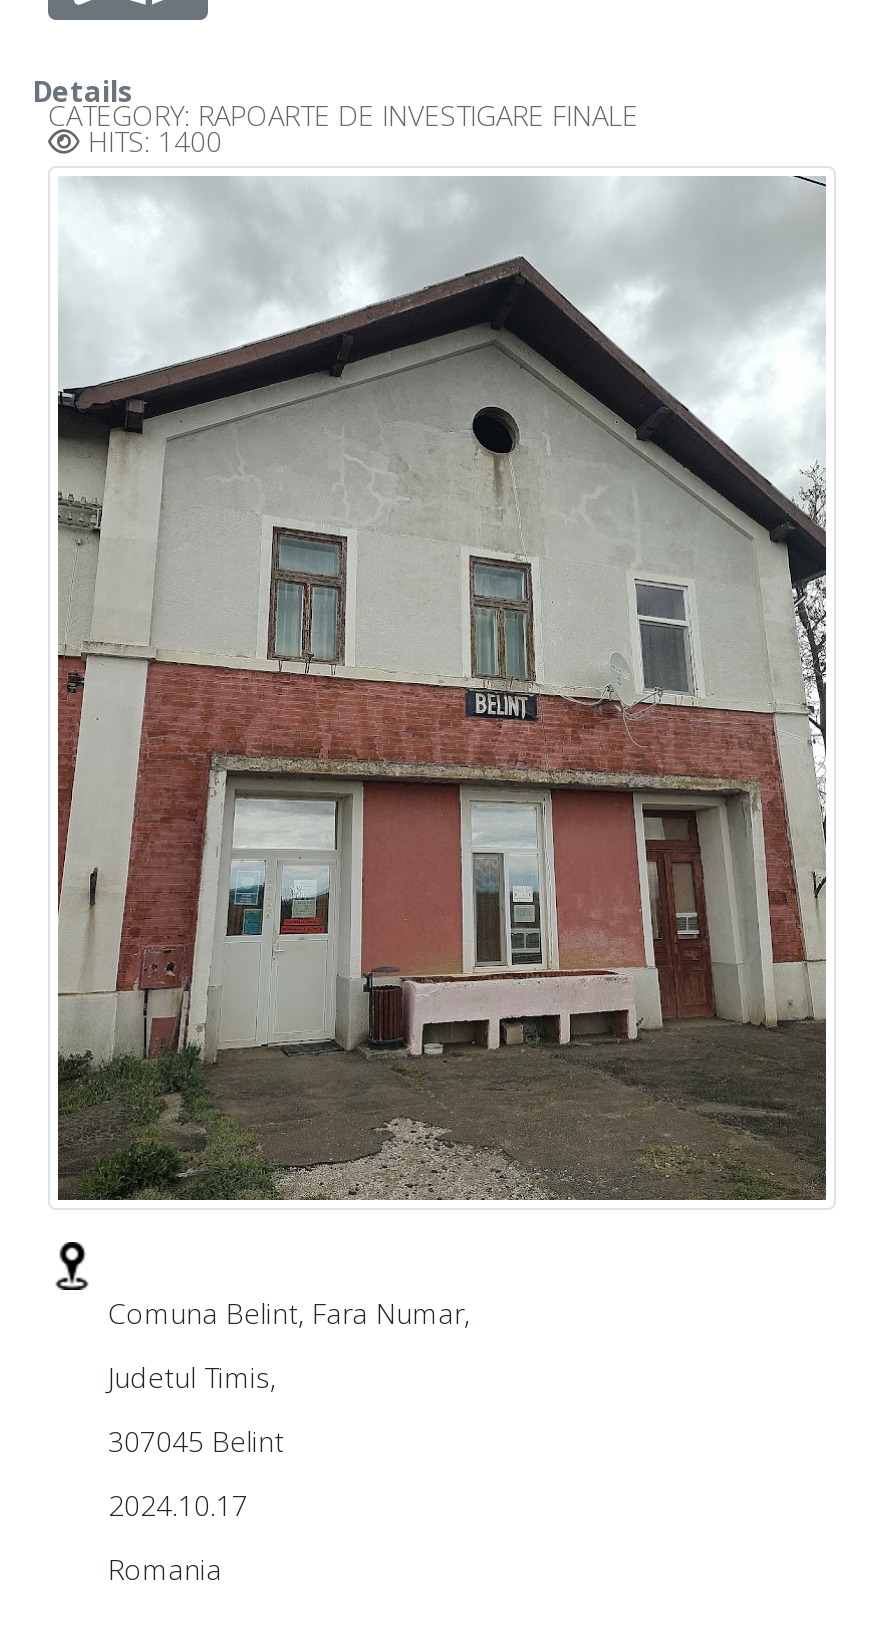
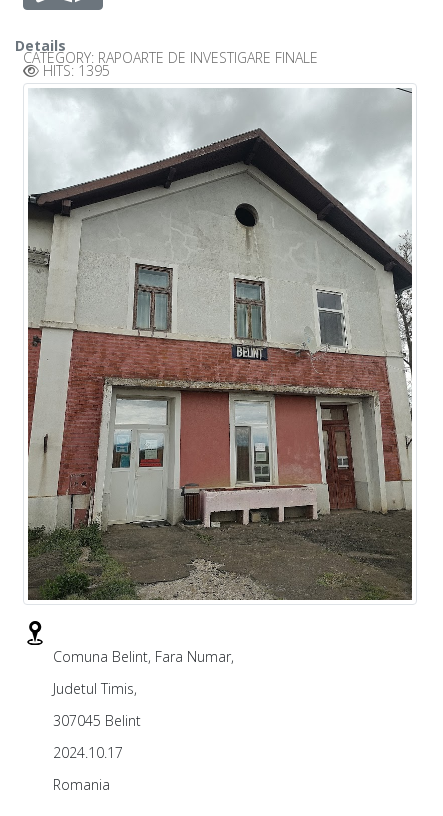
- HITS: 1400
+ HITS: 1395
